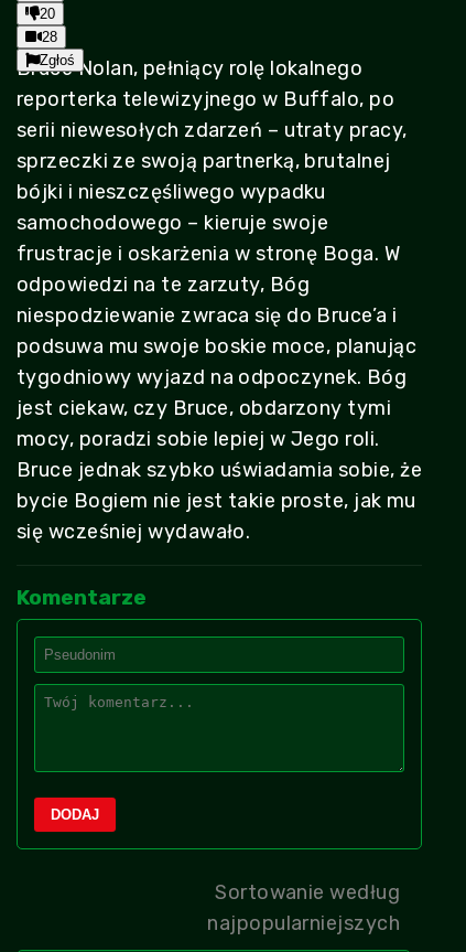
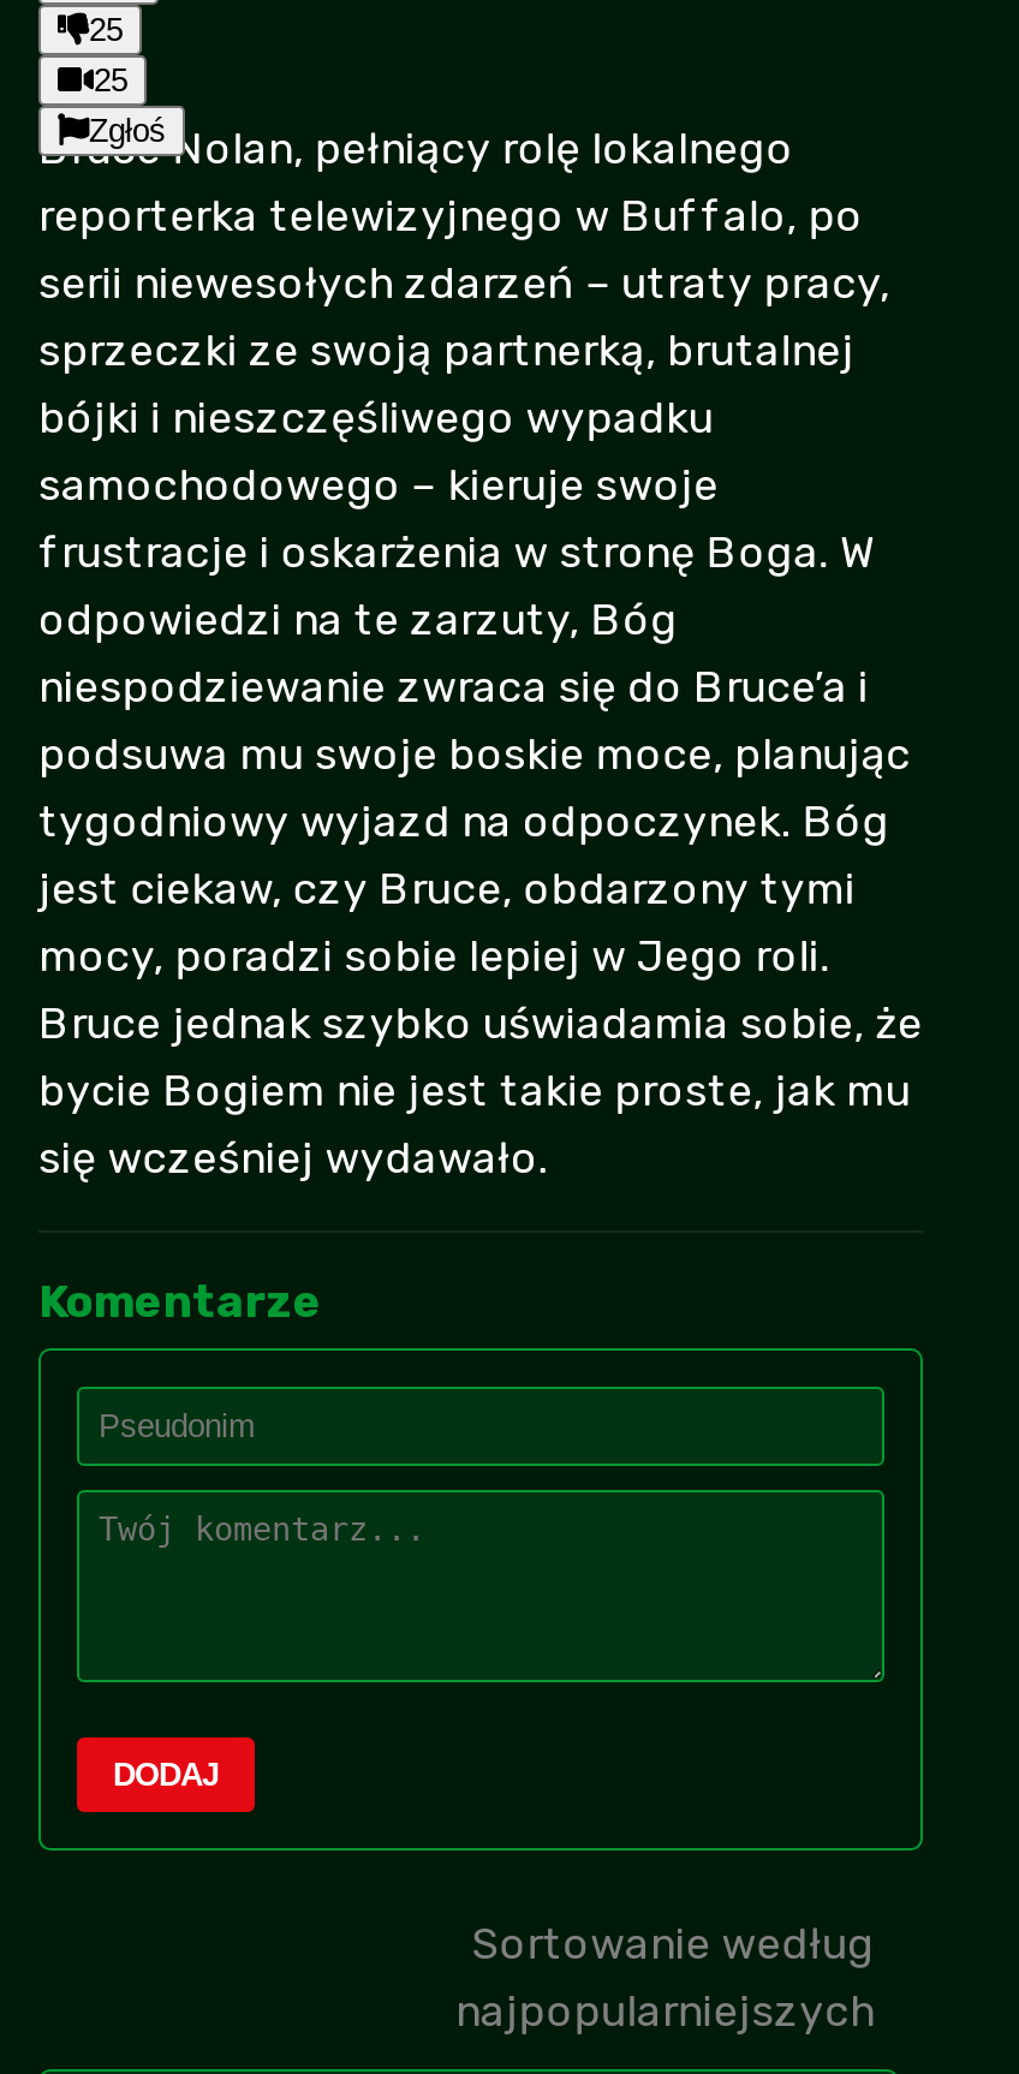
- 20
+ 25

- 28
+ 25
